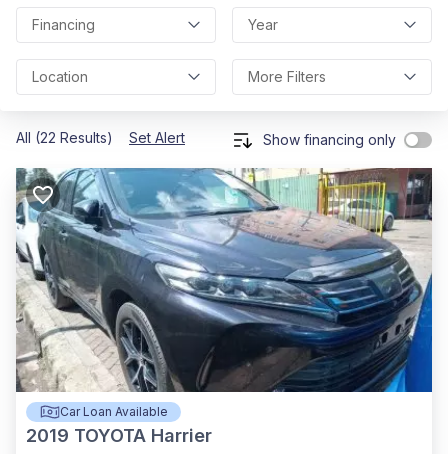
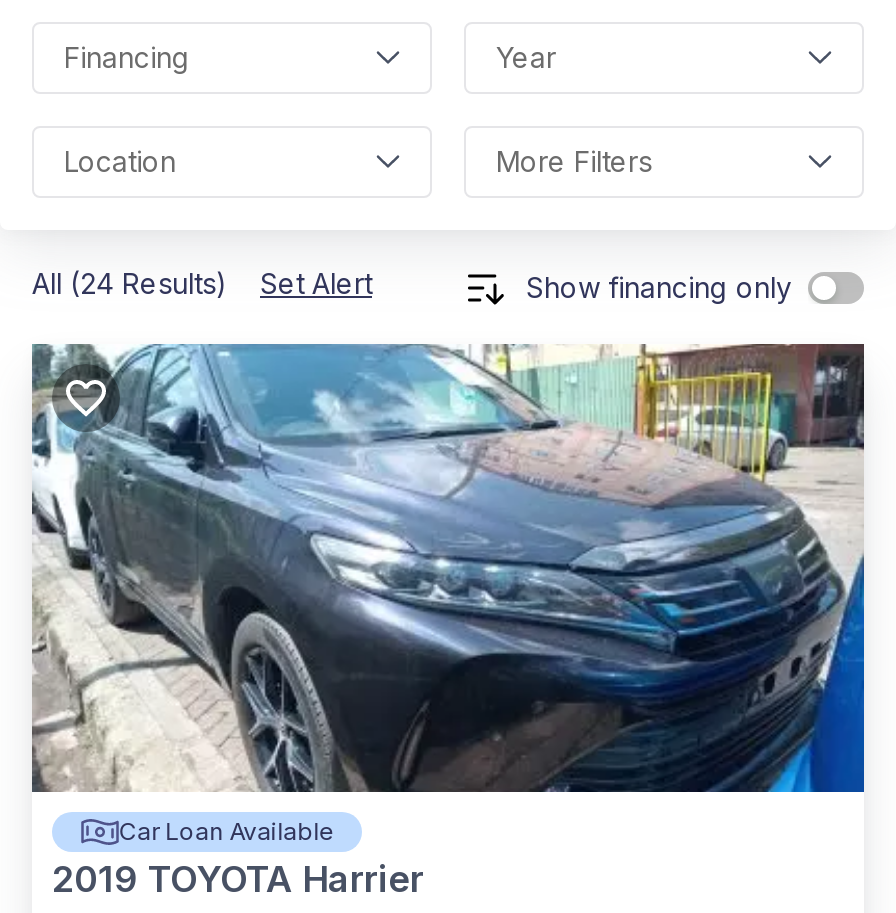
- All (22 Results) Set Alert
+ All (24 Results) Set Alert
